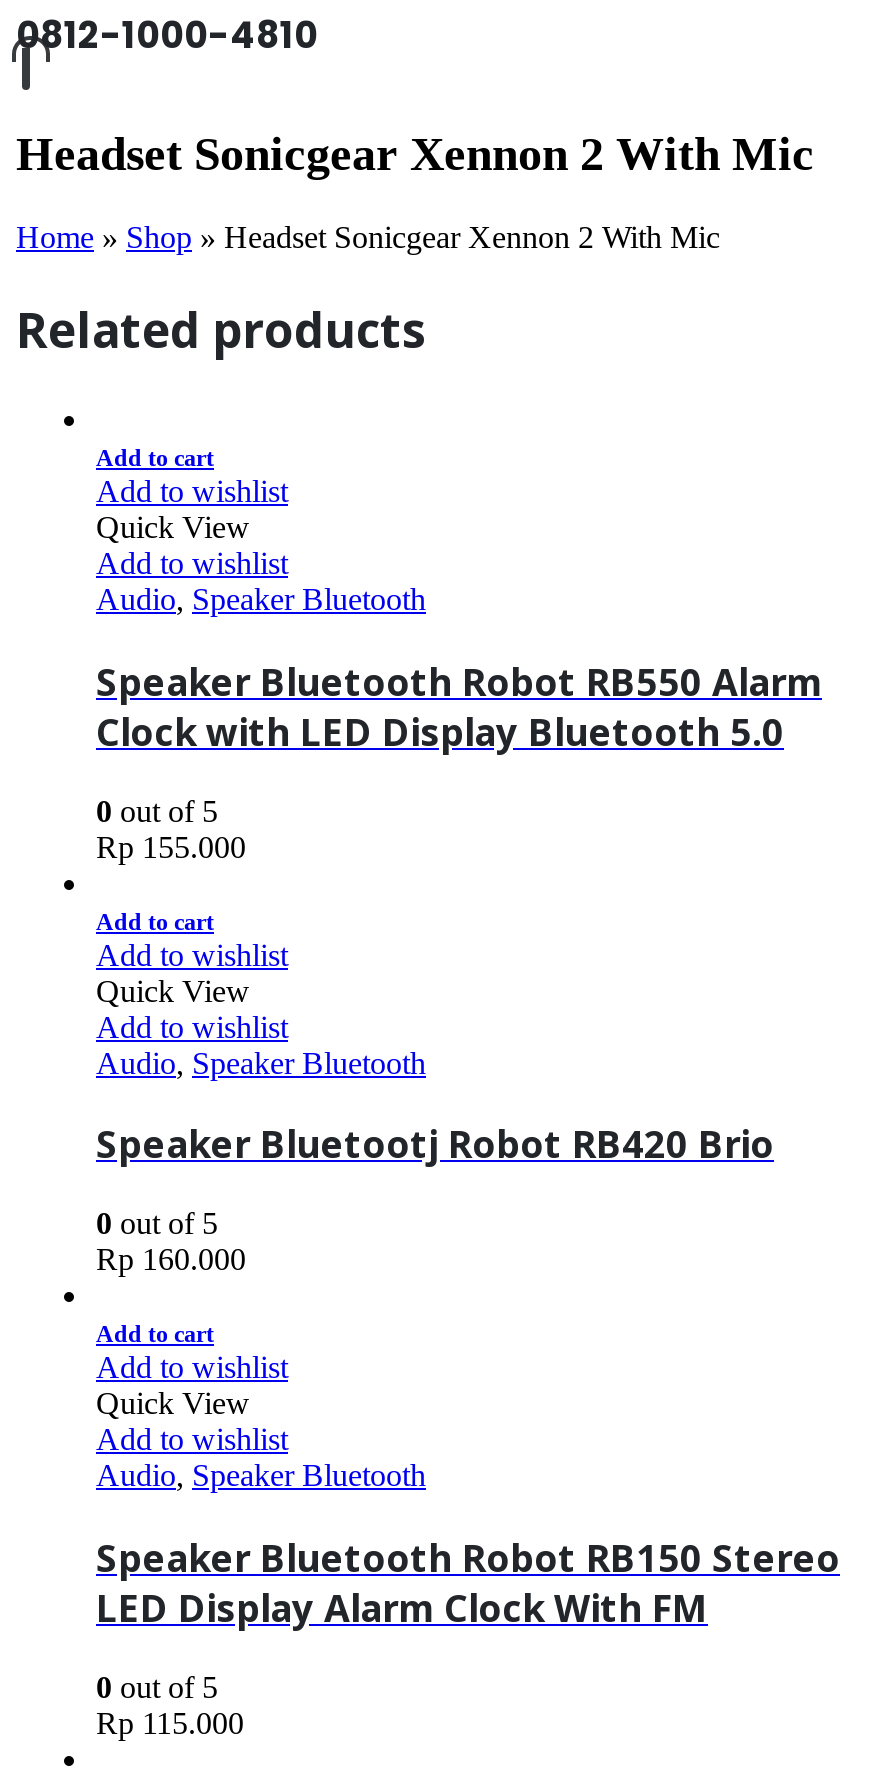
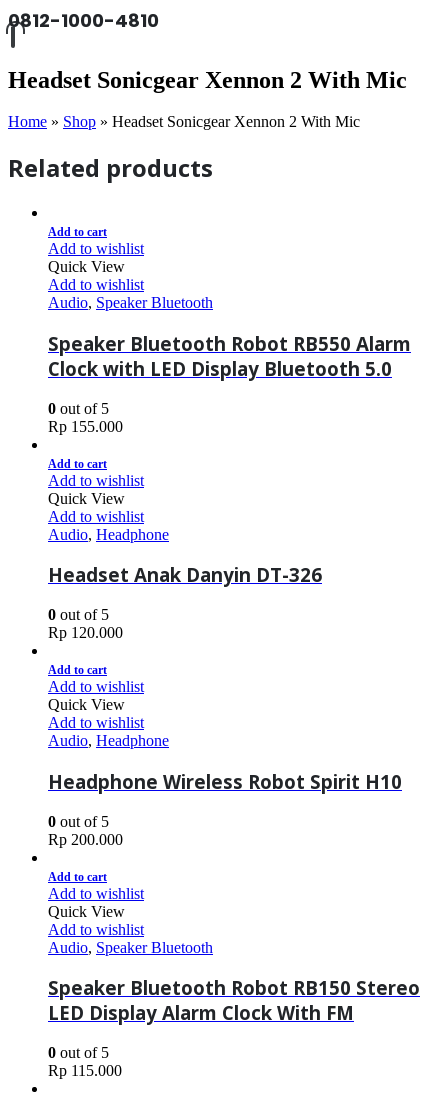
- Audio, Speaker Bluetooth
+ Audio, Headphone

- Speaker Bluetootj Robot RB420 Brio
+ Headset Anak Danyin DT-326

- Rp 160.000
+ Rp 120.000
+ Add to cart
+ Add to wishlist
+ Quick View
+ Add to wishlist
+ Audio, Headphone
+ Headphone Wireless Robot Spirit H10
+ 0 out of 5
+ Rp 200.000
